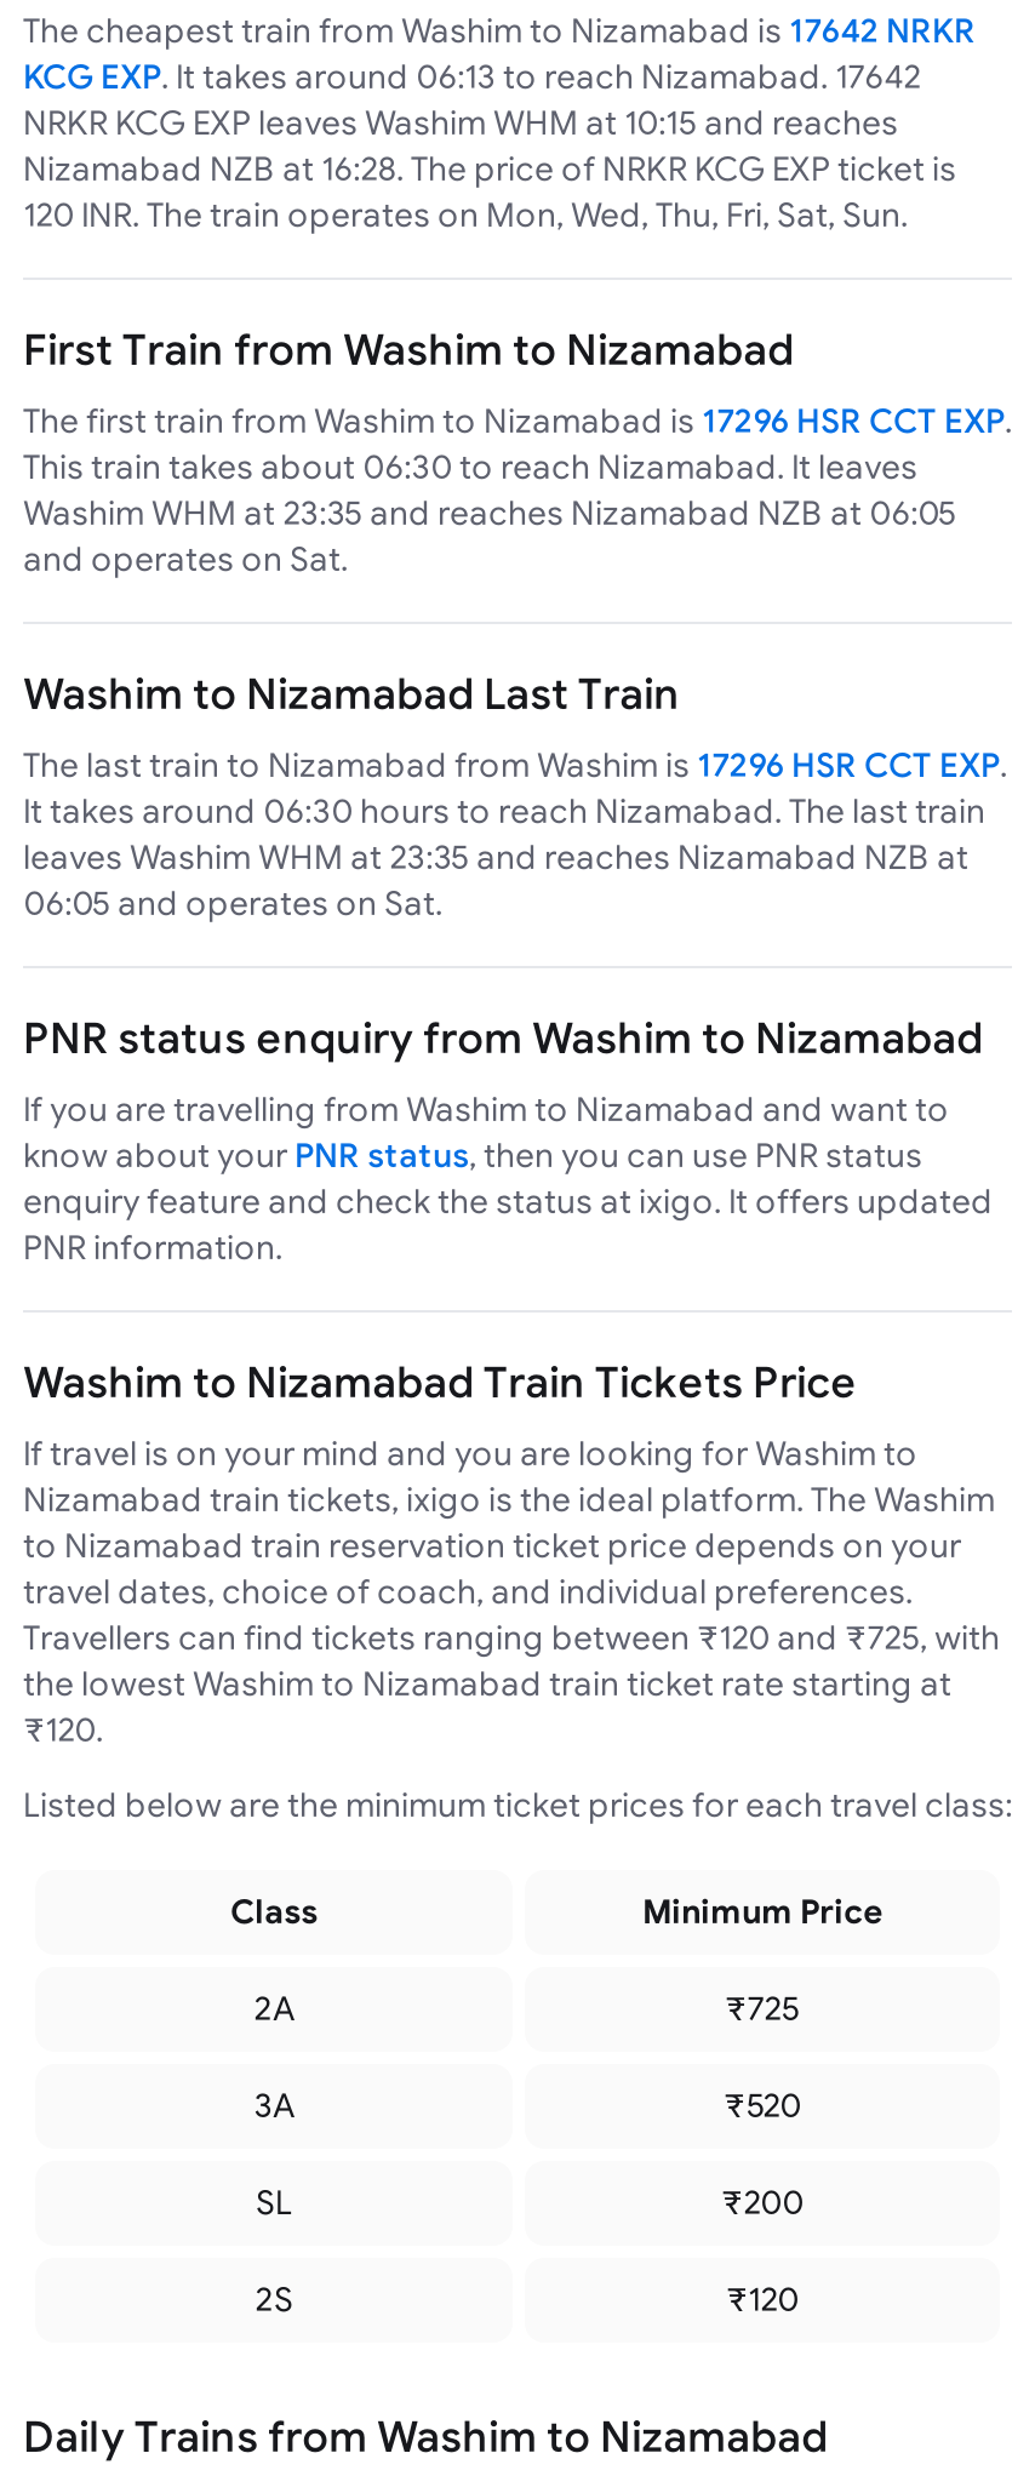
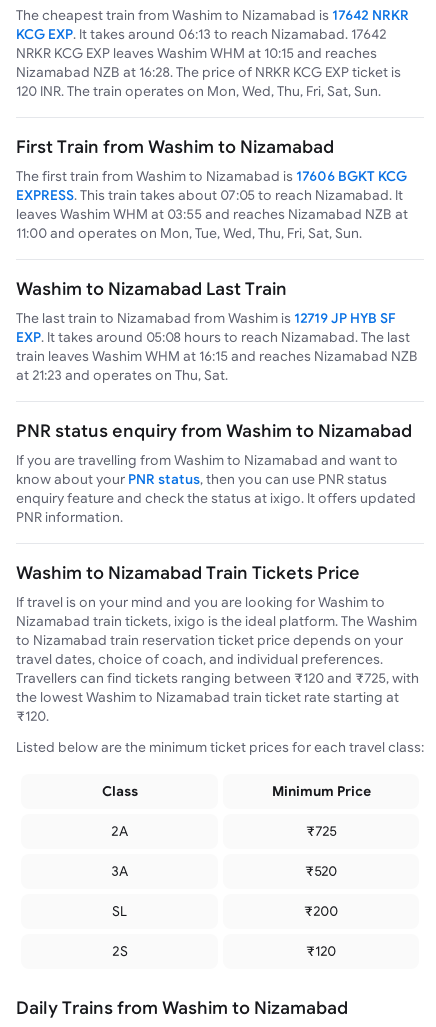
- The first train from Washim to Nizamabad is 17296 HSR CCT EXP.
- This train takes about 06:30 to reach Nizamabad. It leaves
- Washim WHM at 23:35 and reaches Nizamabad NZB at 06:05
- and operates on Sat.
+ The first train from Washim to Nizamabad is 17606 BGKT KCG
+ EXPRESS. This train takes about 07:05 to reach Nizamabad. It
+ leaves Washim WHM at 03:55 and reaches Nizamabad NZB at
+ 11:00 and operates on Mon, Tue, Wed, Thu, Fri, Sat, Sun.

- The last train to Nizamabad from Washim is 17296 HSR CCT EXP.
- It takes around 06:30 hours to reach Nizamabad. The last train
- leaves Washim WHM at 23:35 and reaches Nizamabad NZB at
- 06:05 and operates on Sat.
+ The last train to Nizamabad from Washim is 12719 JP HYB SF
+ EXP. It takes around 05:08 hours to reach Nizamabad. The last
+ train leaves Washim WHM at 16:15 and reaches Nizamabad NZB
+ at 21:23 and operates on Thu, Sat.
